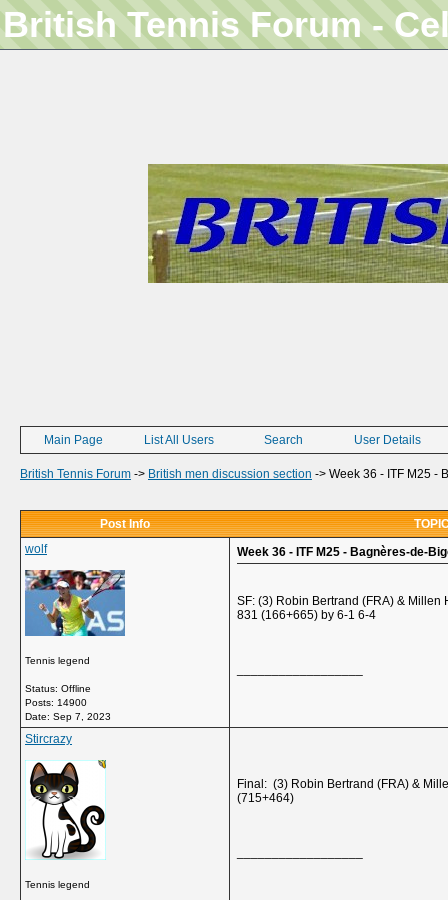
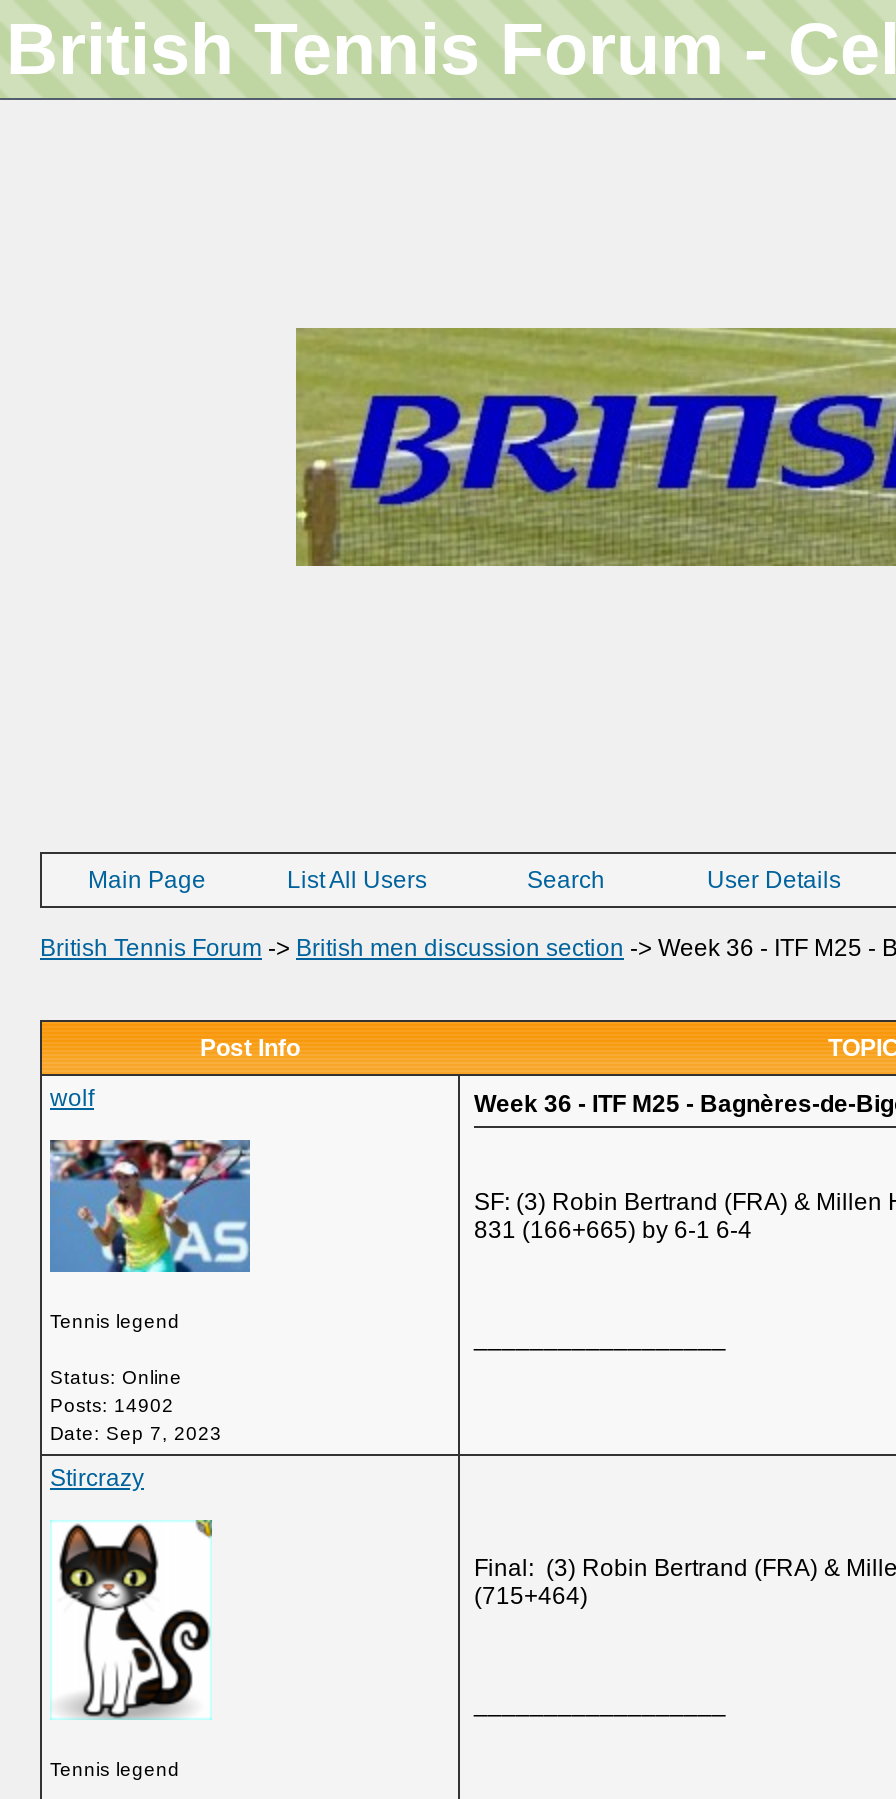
- Status: Offline
+ Status: Online

- Posts: 14900
+ Posts: 14902
